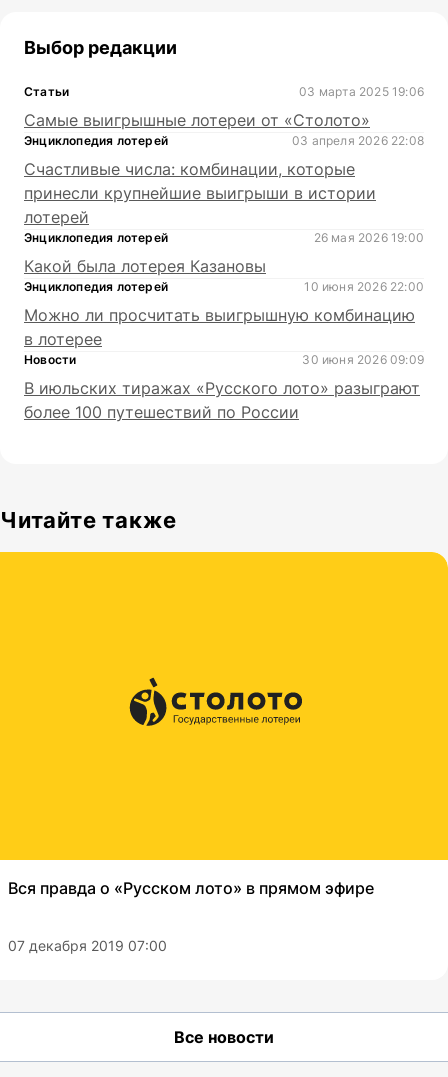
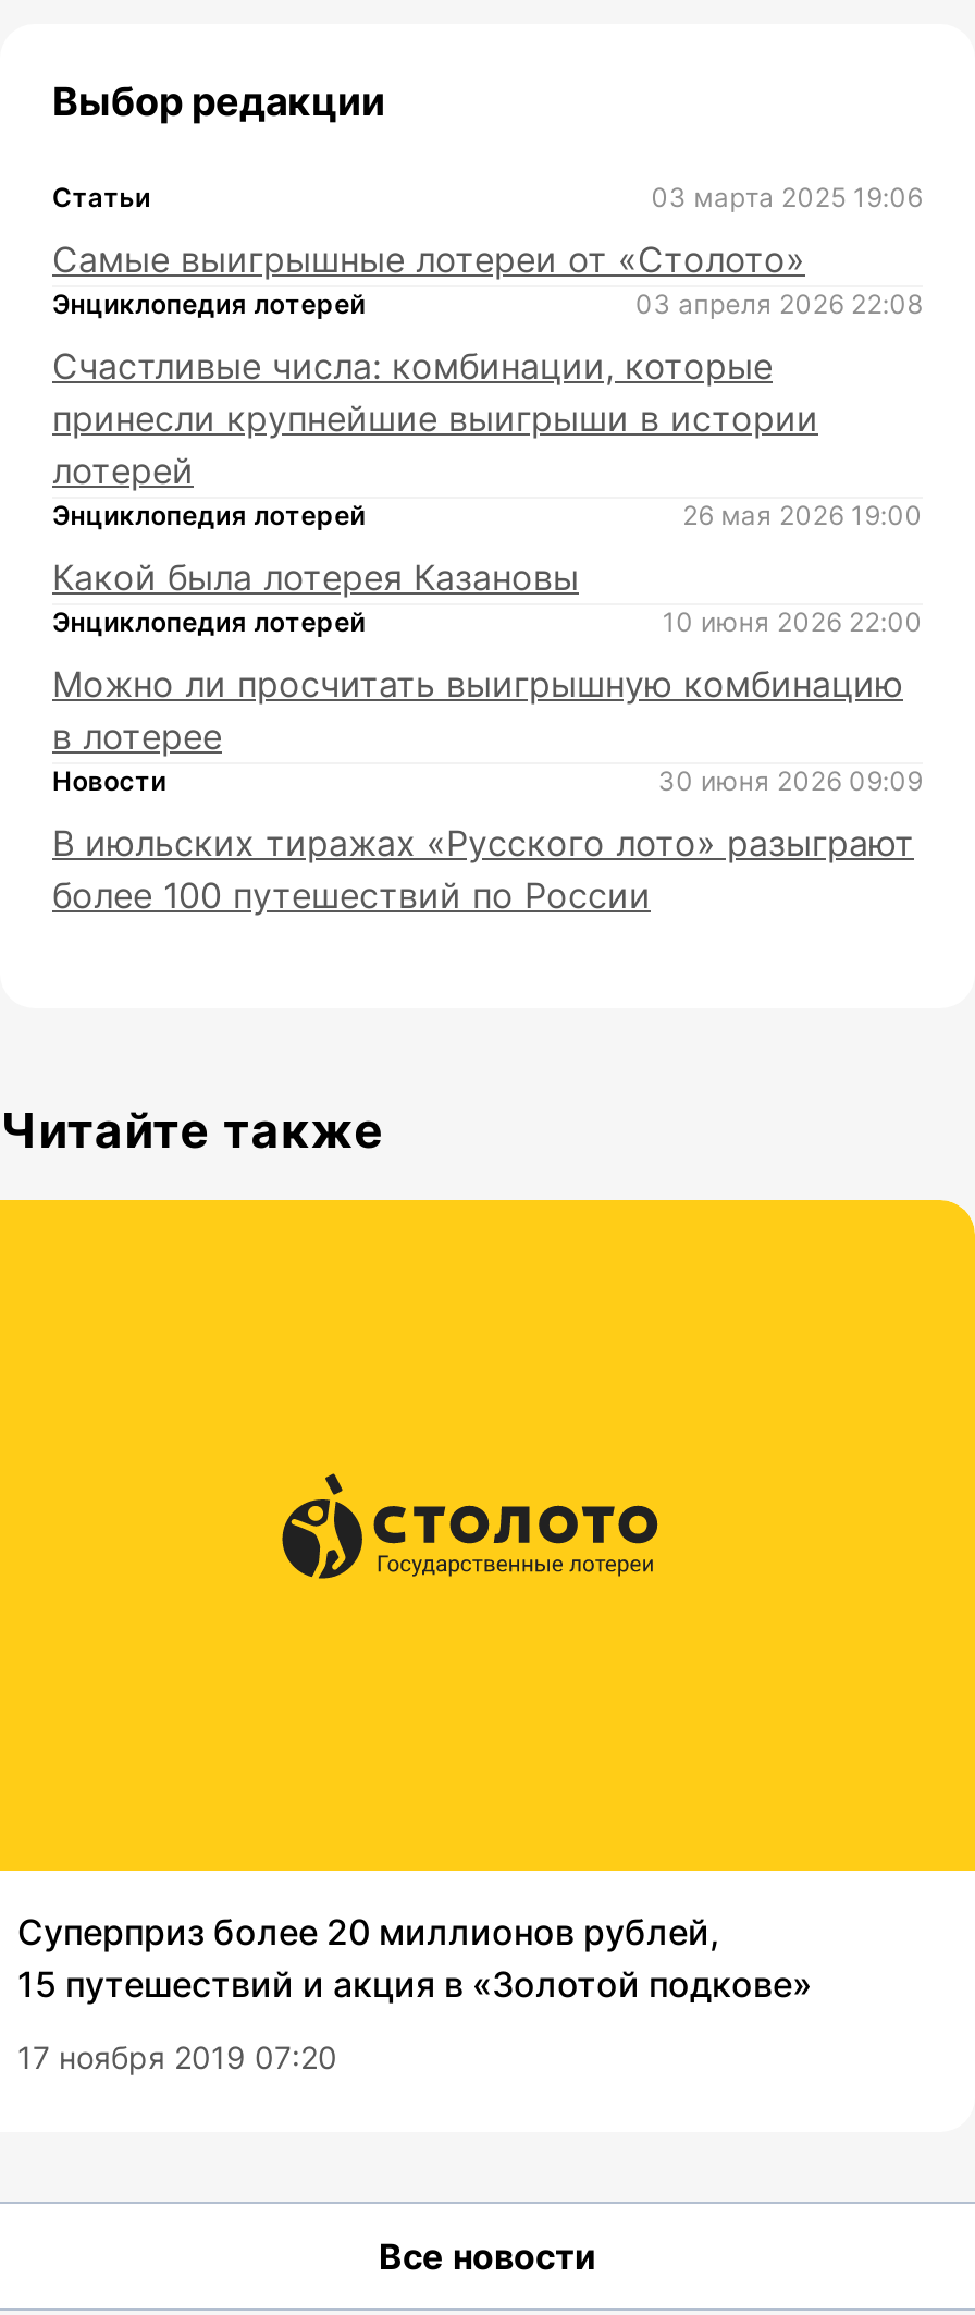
- Вся правда о «Русском лото» в прямом эфире
+ Суперприз более 20 миллионов рублей,
+ 15 путешествий и акция в «Золотой подкове»

- 07 декабря 2019 07:00
+ 17 ноября 2019 07:20
